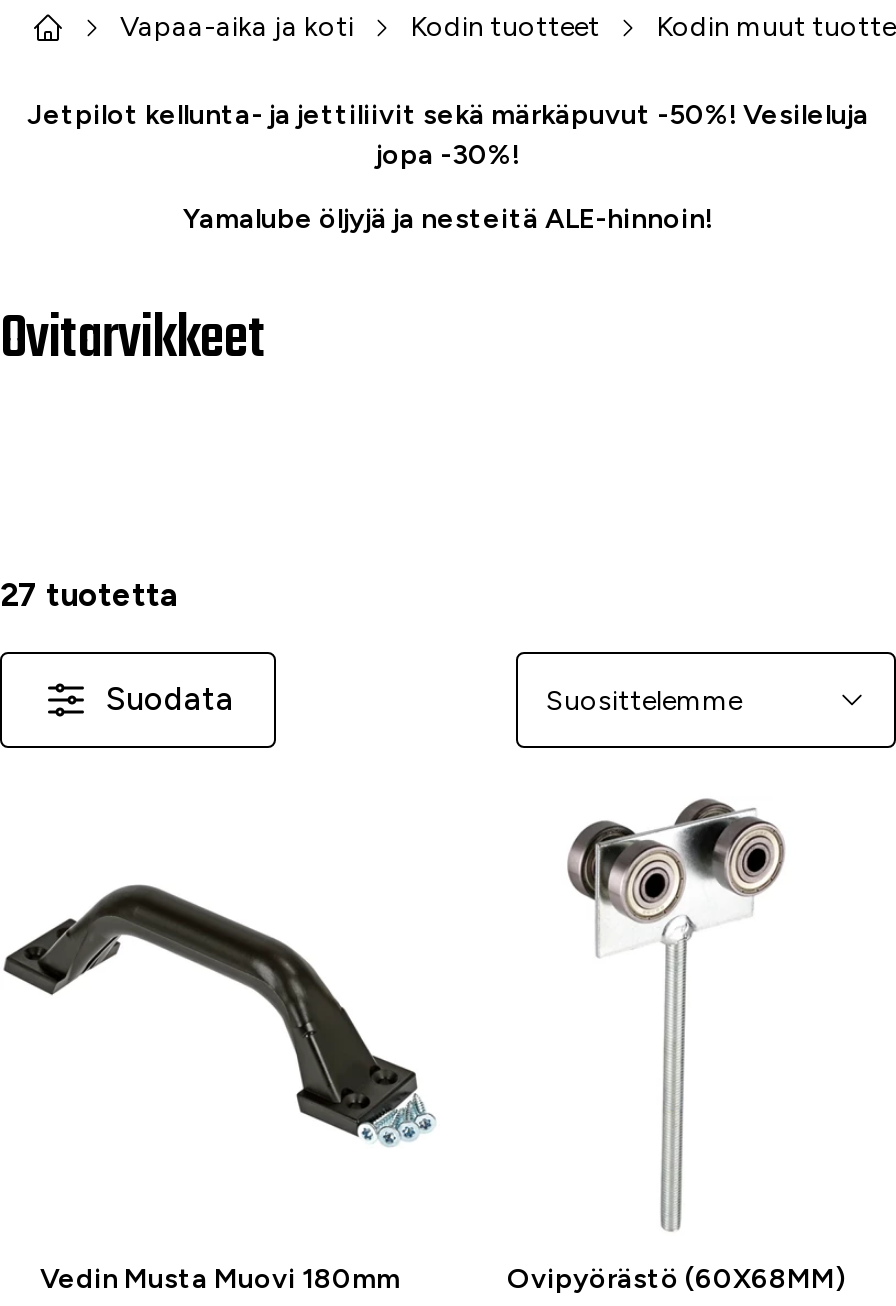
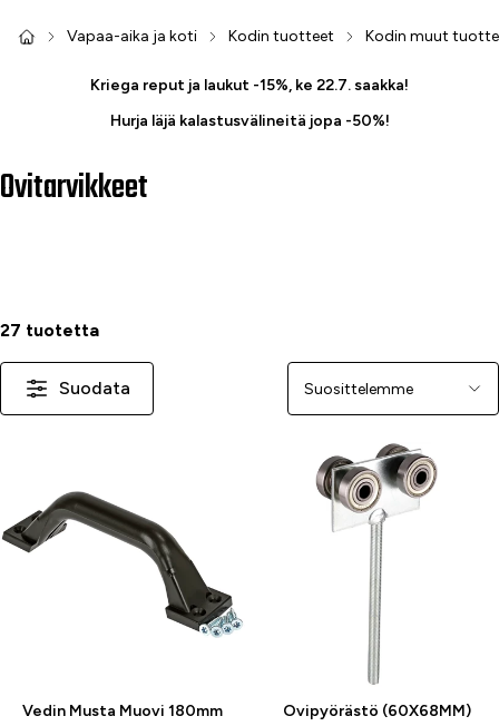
- Jetpilot kellunta- ja jettiliivit sekä märkäpuvut -50%! Vesileluja
- jopa -30%!
+ Kriega reput ja laukut -15%, ke 22.7. saakka!

- Yamalube öljyjä ja nesteitä ALE-hinnoin!
+ Hurja läjä kalastusvälineitä jopa -50%!
